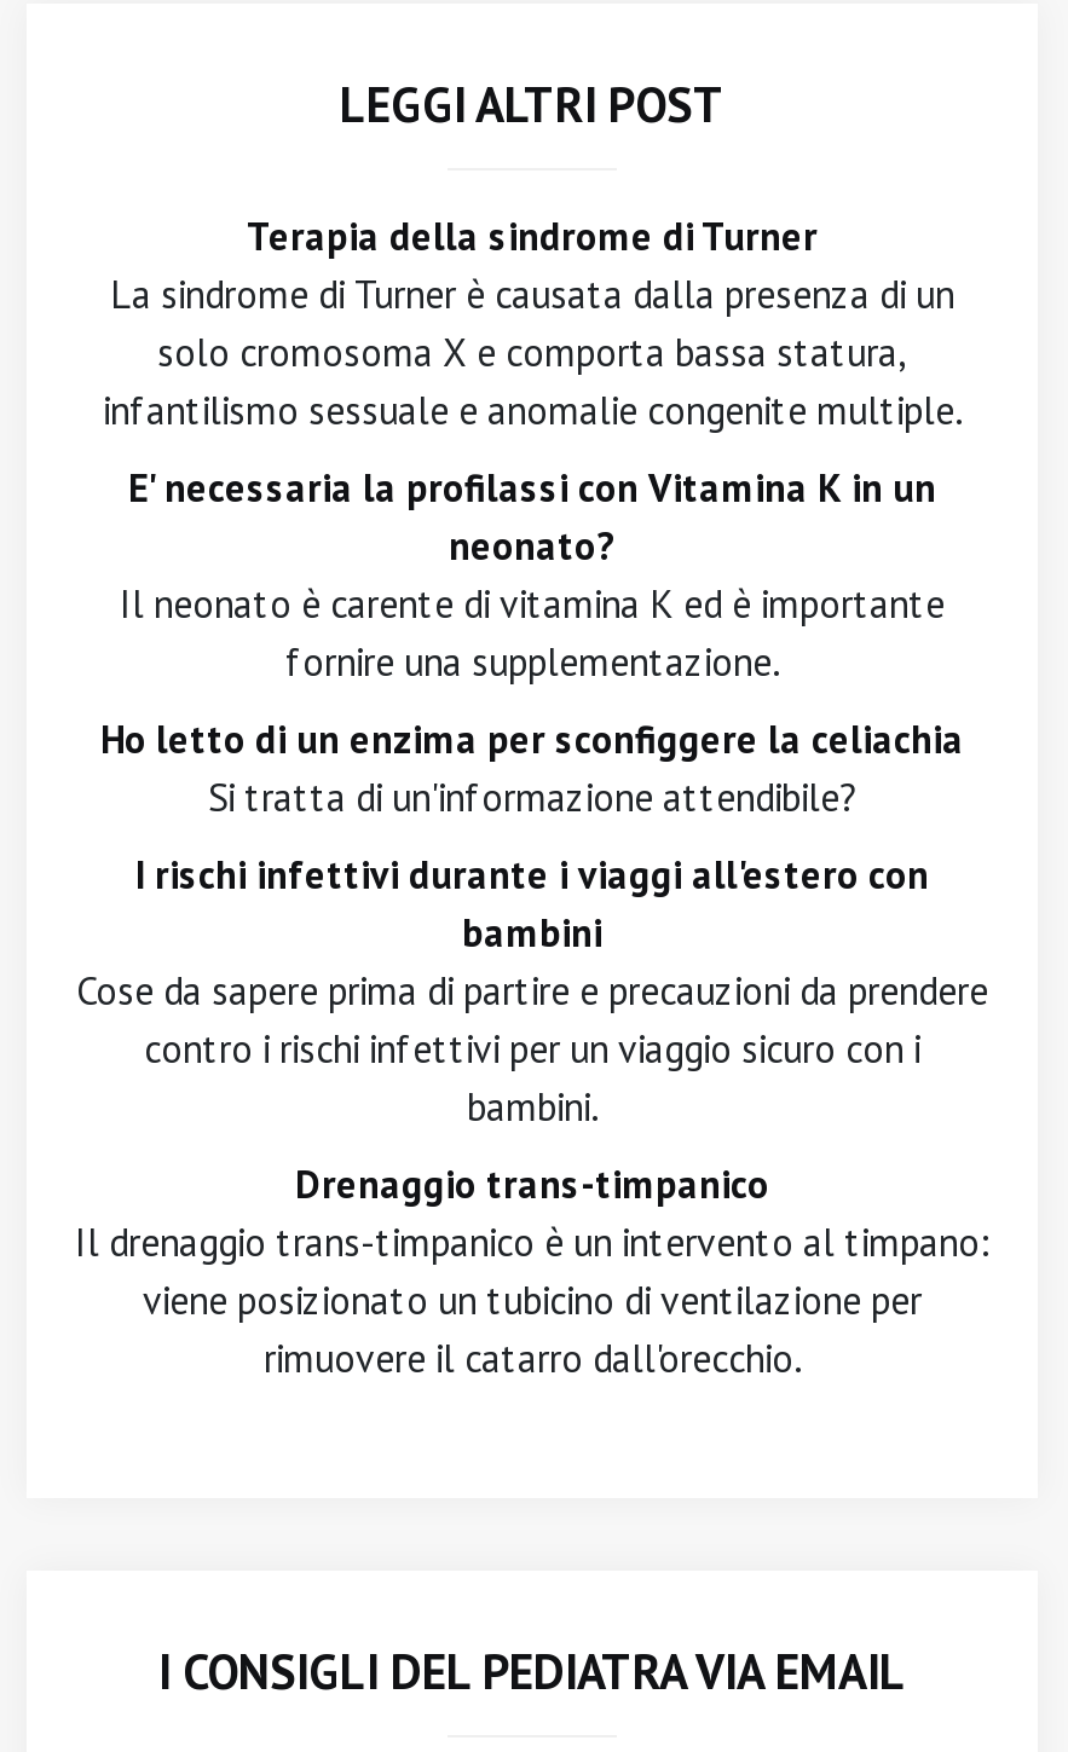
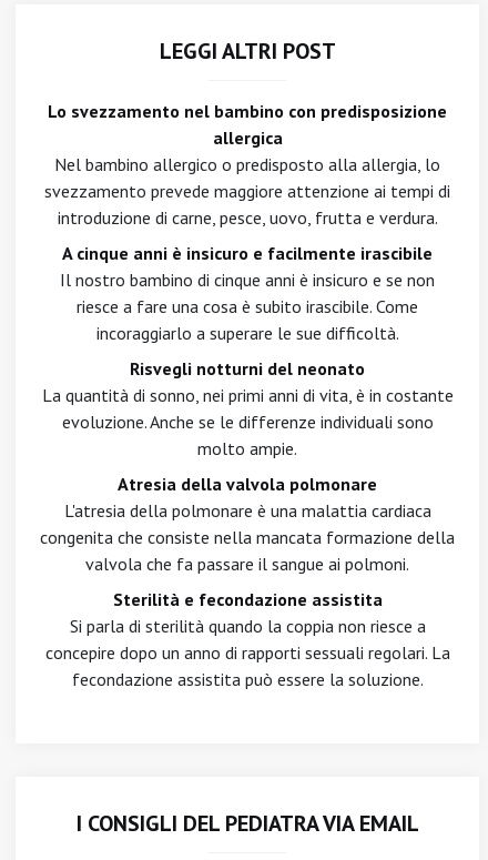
- Terapia della sindrome di Turner
- La sindrome di Turner è causata dalla presenza di un
- solo cromosoma X e comporta bassa statura,
- infantilismo sessuale e anomalie congenite multiple.
+ Lo svezzamento nel bambino con predisposizione
+ allergica
+ Nel bambino allergico o predisposto alla allergia, lo
+ svezzamento prevede maggiore attenzione ai tempi di
+ introduzione di carne, pesce, uovo, frutta e verdura.

- E' necessaria la profilassi con Vitamina K in un
- neonato?
- Il neonato è carente di vitamina K ed è importante
- fornire una supplementazione.
+ A cinque anni è insicuro e facilmente irascibile
+ Il nostro bambino di cinque anni è insicuro e se non
+ riesce a fare una cosa è subito irascibile. Come
+ incoraggiarlo a superare le sue difficoltà.

- Ho letto di un enzima per sconfiggere la celiachia
- Si tratta di un'informazione attendibile?
+ Risvegli notturni del neonato
+ La quantità di sonno, nei primi anni di vita, è in costante
+ evoluzione. Anche se le differenze individuali sono
+ molto ampie.

- I rischi infettivi durante i viaggi all'estero con
- bambini
- Cose da sapere prima di partire e precauzioni da prendere
- contro i rischi infettivi per un viaggio sicuro con i
- bambini.
+ Atresia della valvola polmonare
+ L'atresia della polmonare è una malattia cardiaca
+ congenita che consiste nella mancata formazione della
+ valvola che fa passare il sangue ai polmoni.

- Drenaggio trans-timpanico
- Il drenaggio trans-timpanico è un intervento al timpano:
- viene posizionato un tubicino di ventilazione per
- rimuovere il catarro dall'orecchio.
+ Sterilità e fecondazione assistita
+ Si parla di sterilità quando la coppia non riesce a
+ concepire dopo un anno di rapporti sessuali regolari. La
+ fecondazione assistita può essere la soluzione.
